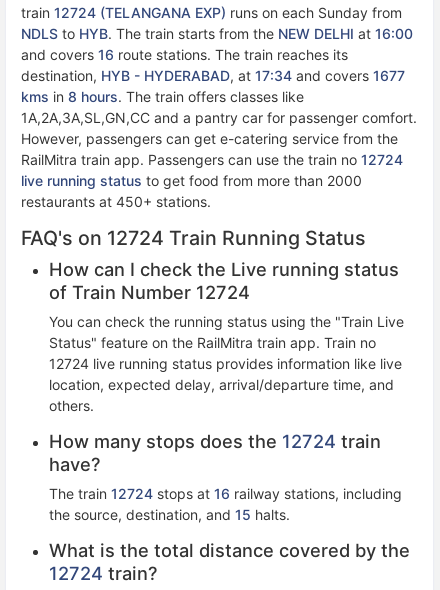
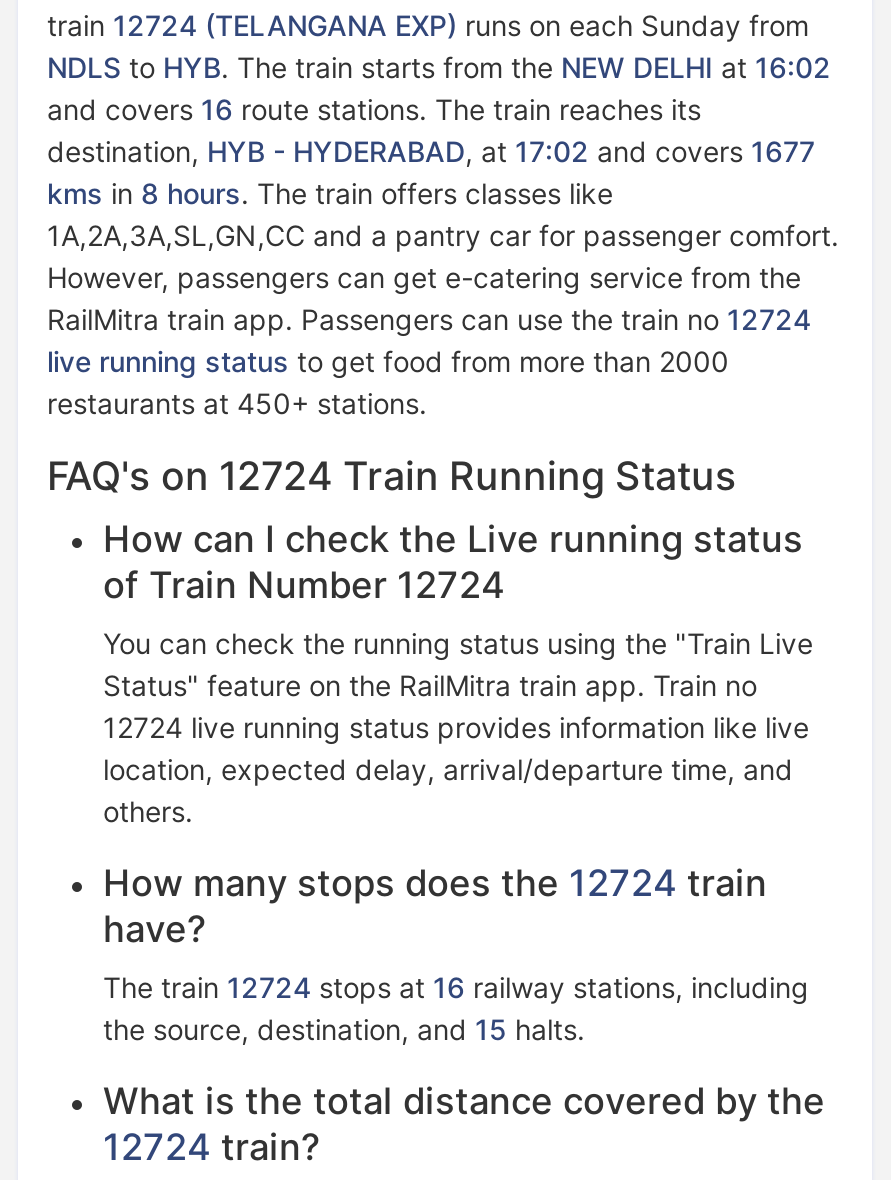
- NDLS to HYB. The train starts from the NEW DELHI at 16:00
+ NDLS to HYB. The train starts from the NEW DELHI at 16:02

- destination, HYB - HYDERABAD, at 17:34 and covers 1677
+ destination, HYB - HYDERABAD, at 17:02 and covers 1677
